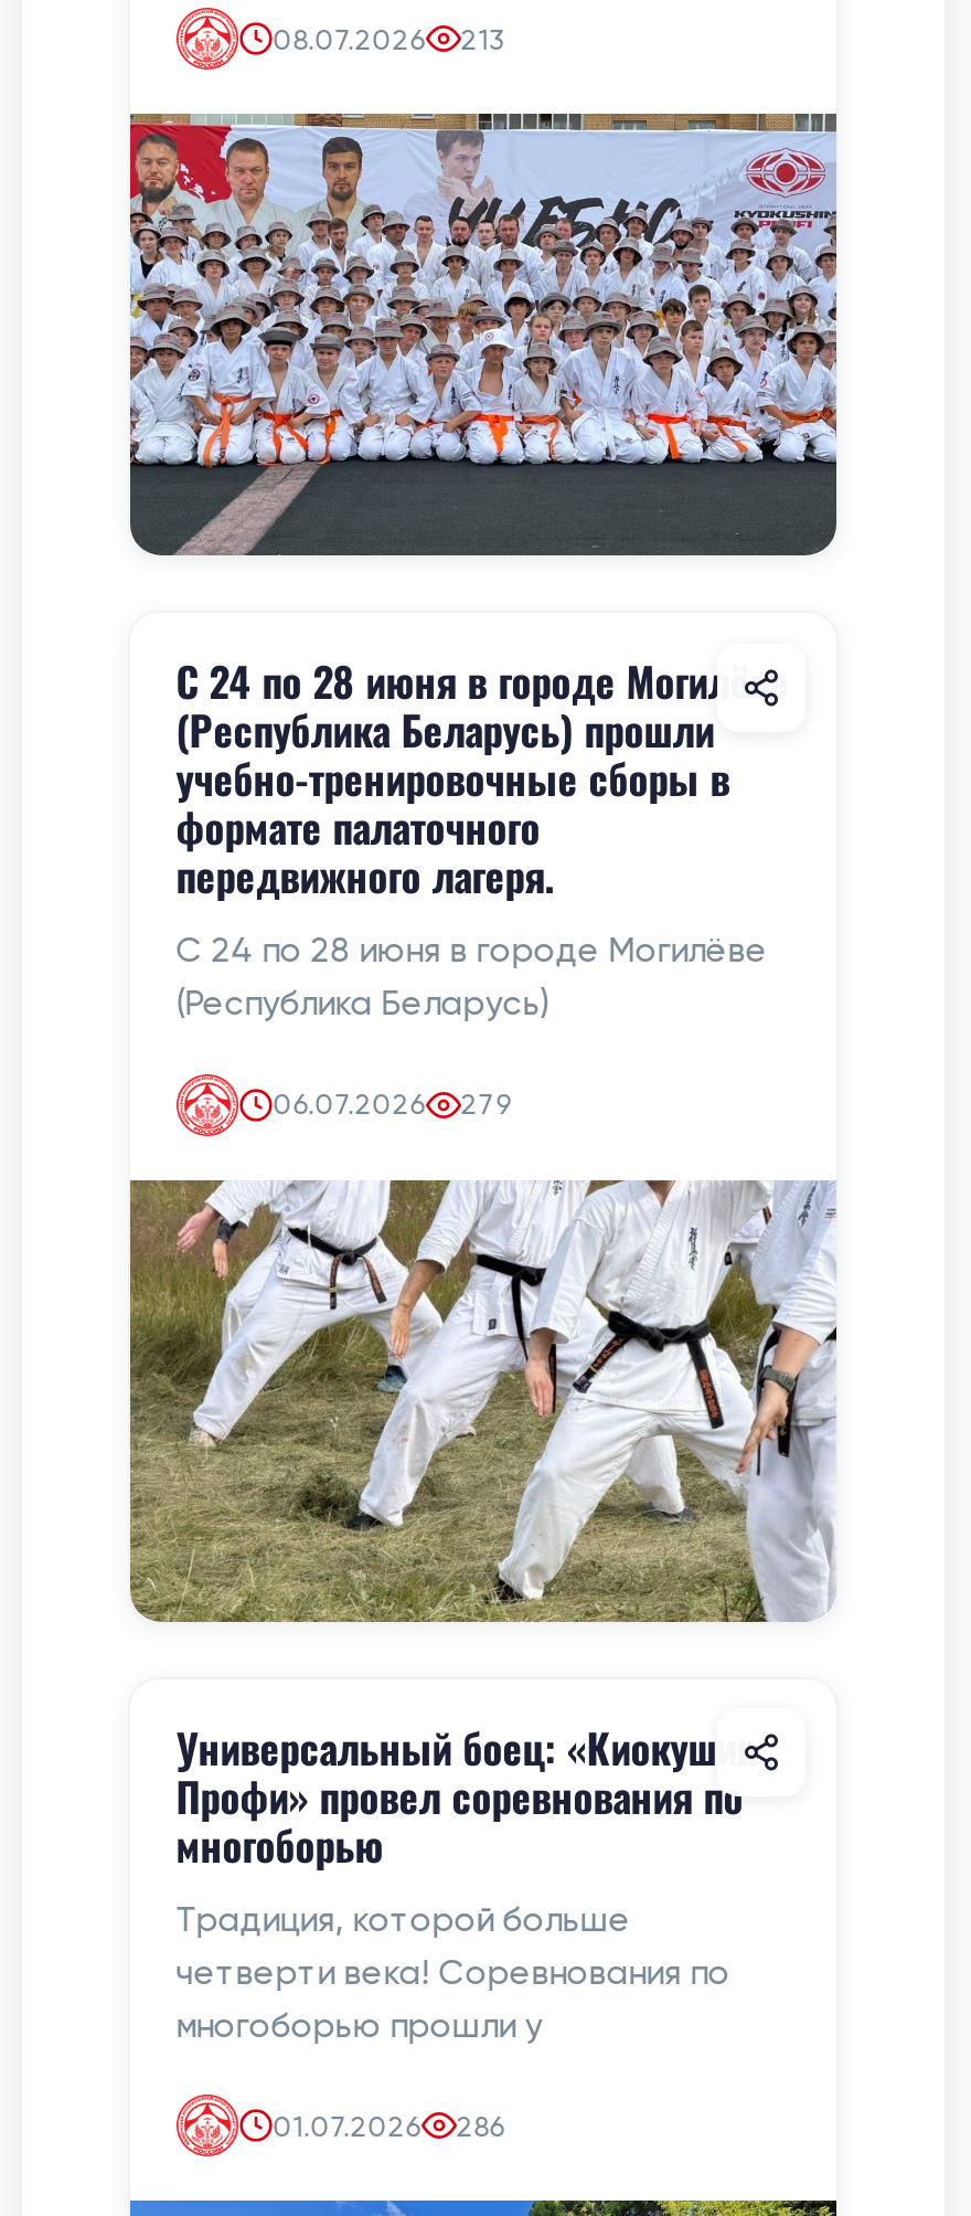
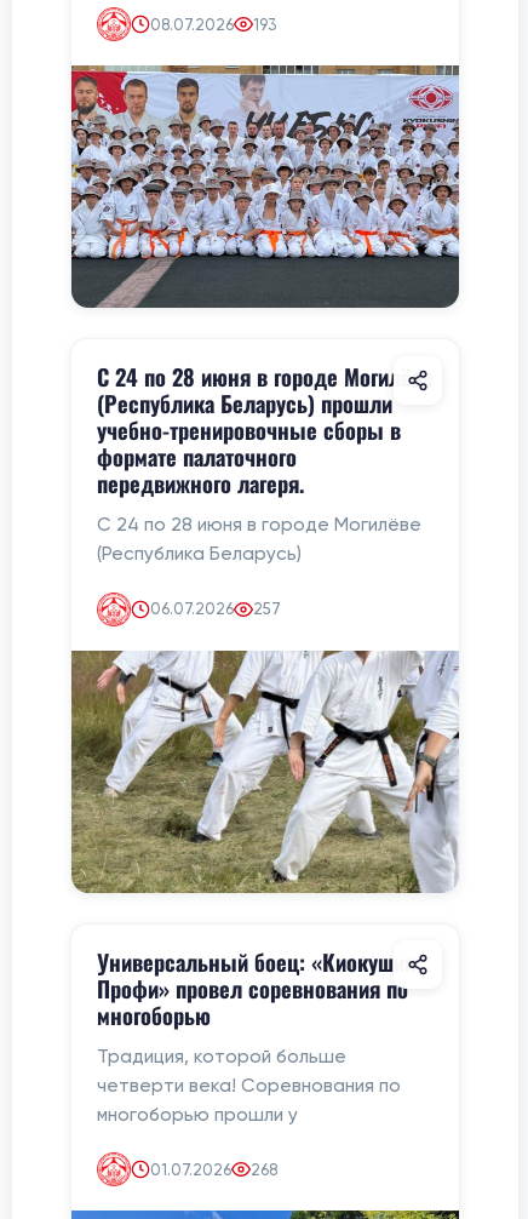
- 08.07.2026 213
+ 08.07.2026 193

- 06.07.2026 279
+ 06.07.2026 257

- 01.07.2026 286
+ 01.07.2026 268
